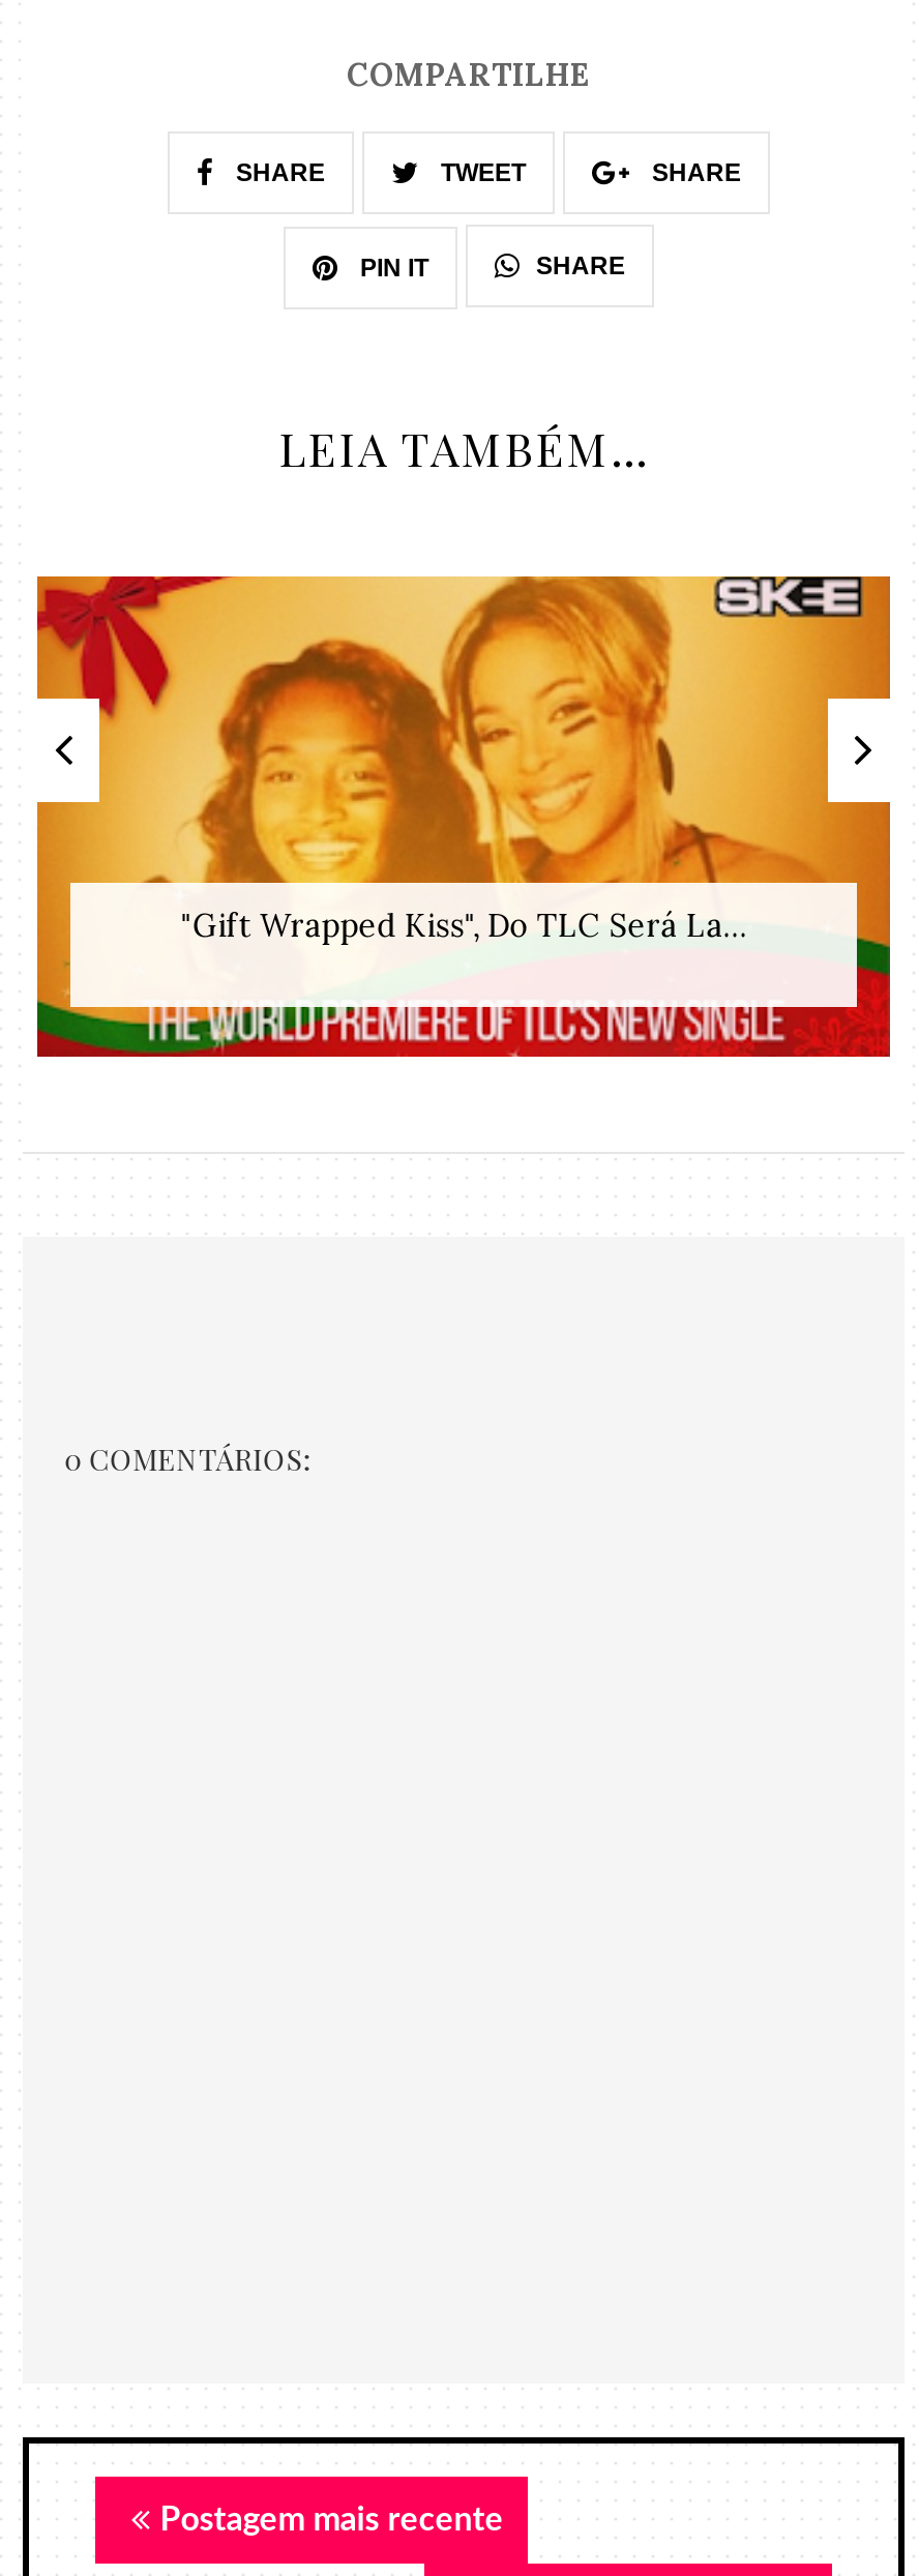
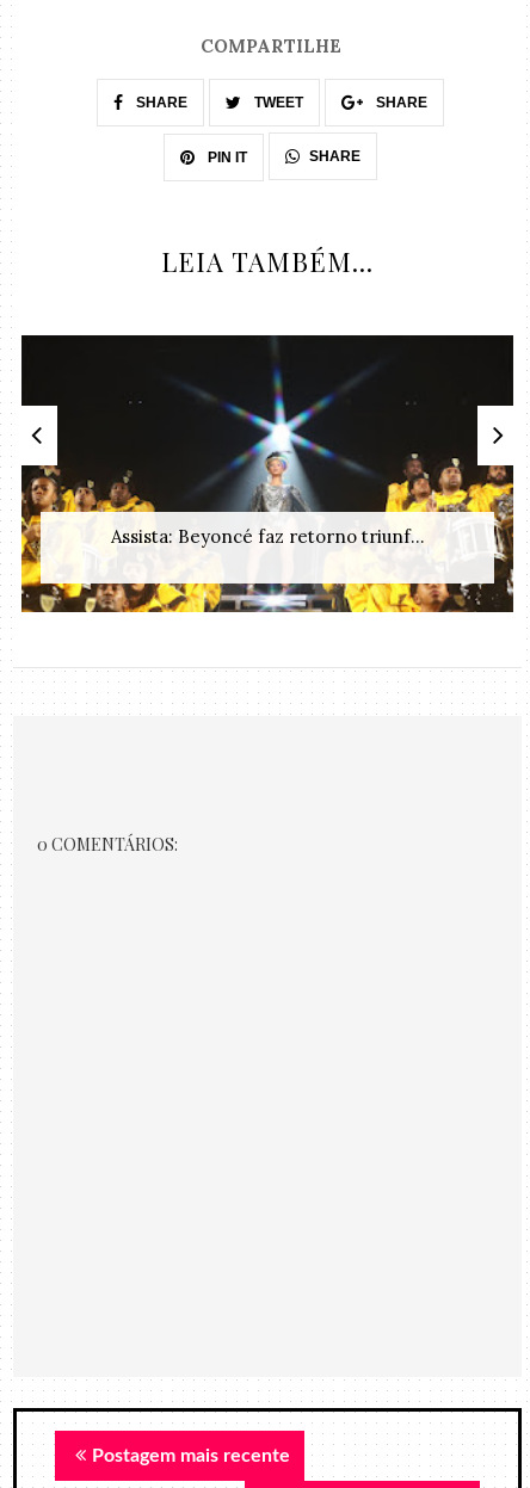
- [image]
- "Gift Wrapped Kiss", Do TLC Será La...
+ [image]
+ Assista: Beyoncé faz retorno triunf...
